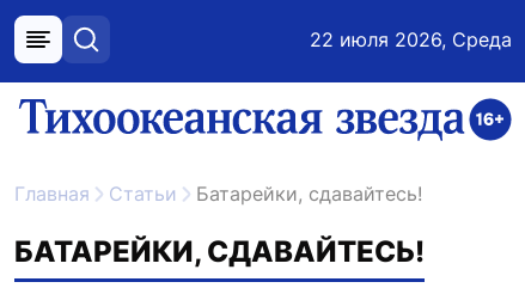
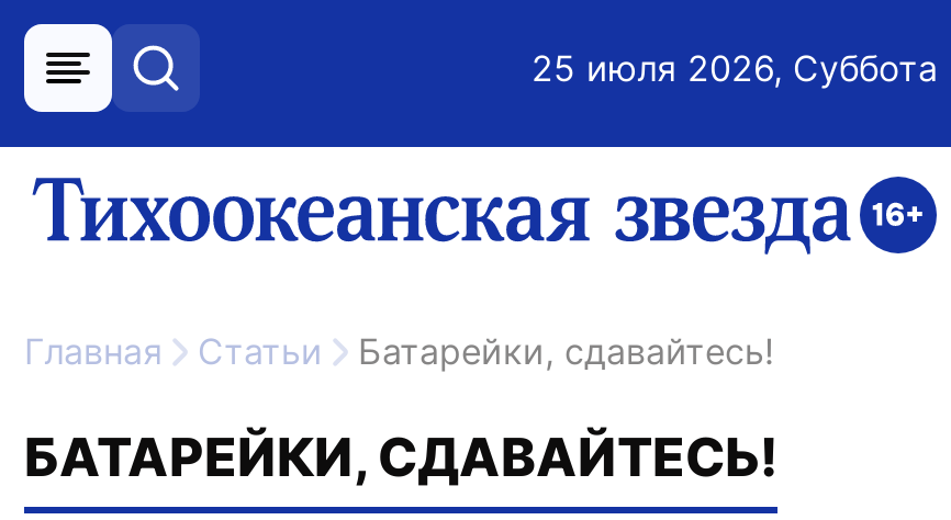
- 22 июля 2026, Среда
+ 25 июля 2026, Суббота
